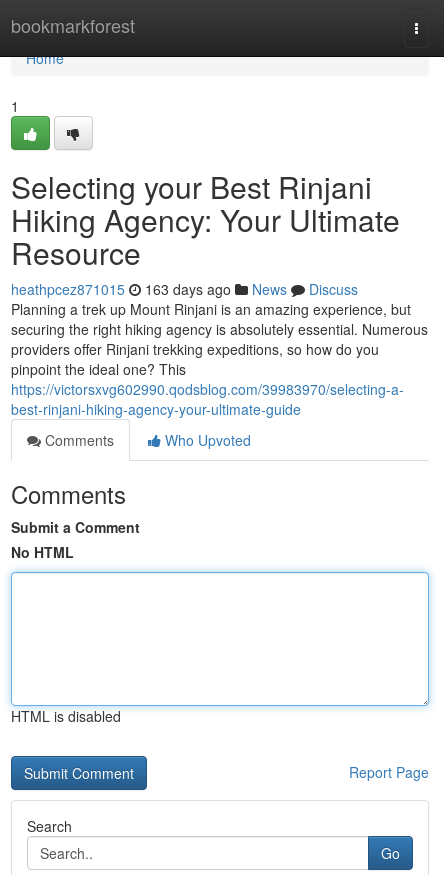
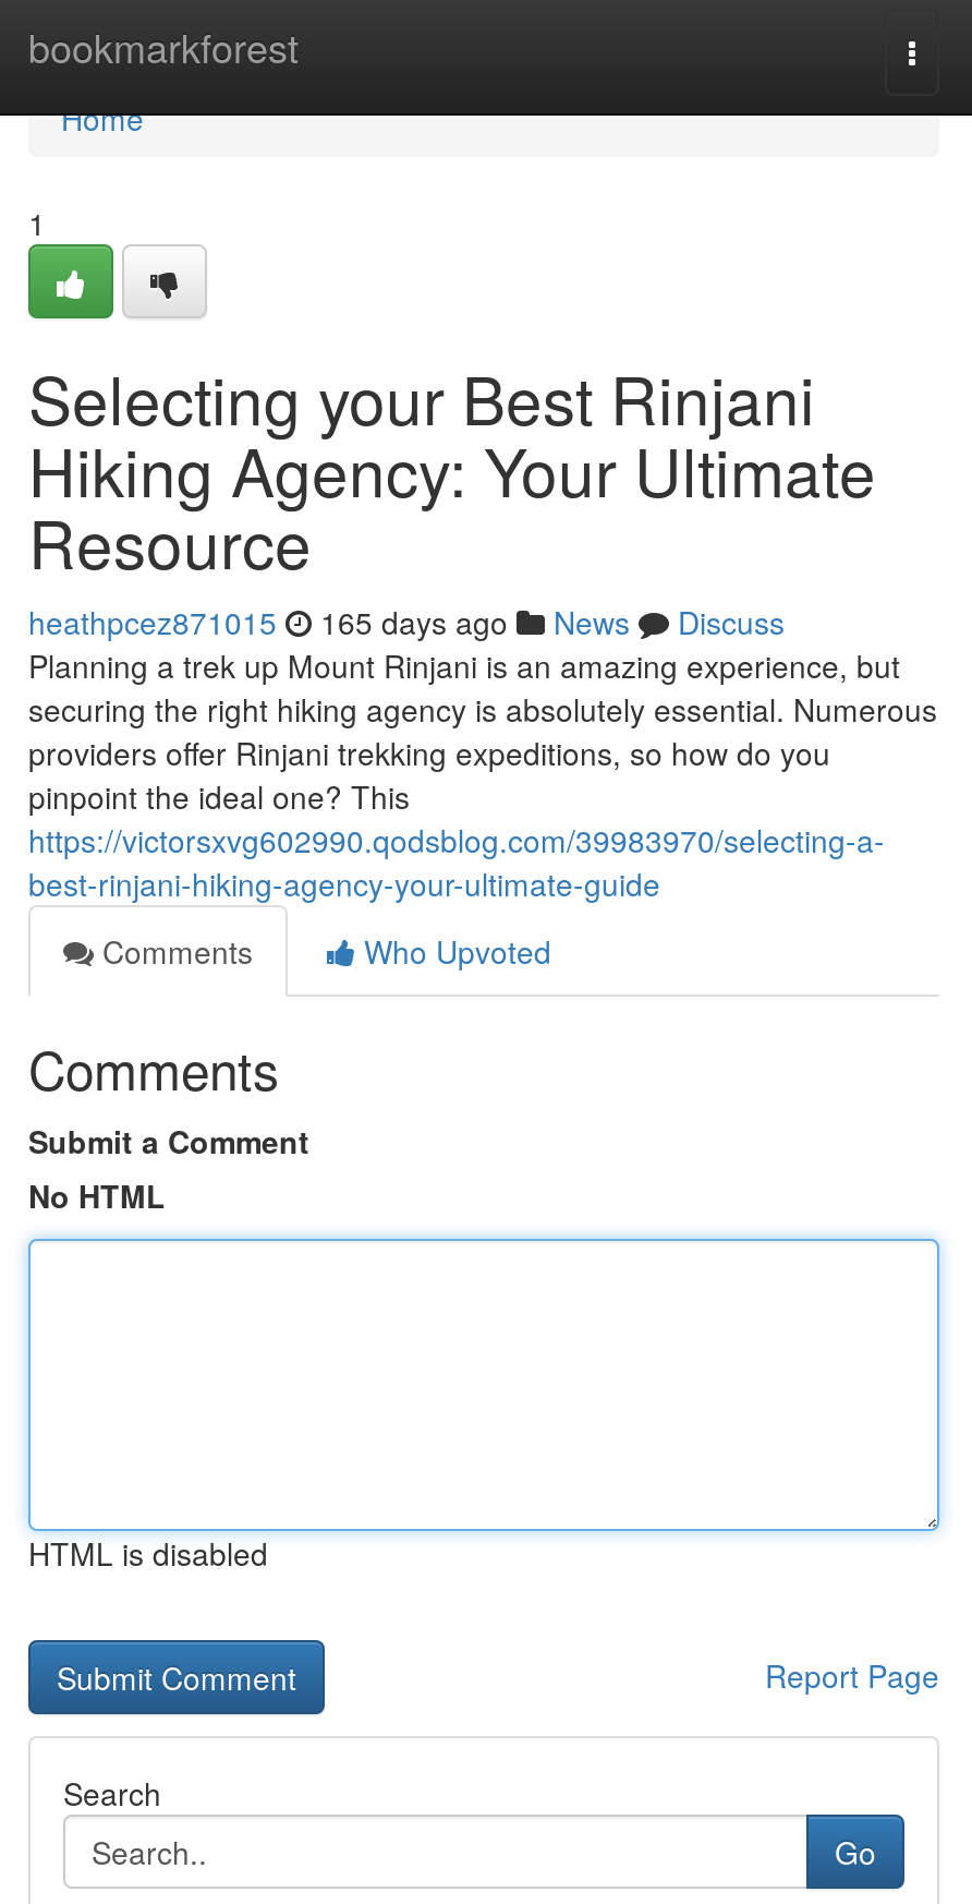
- heathpcez871015 163 days ago News Discuss
+ heathpcez871015 165 days ago News Discuss
